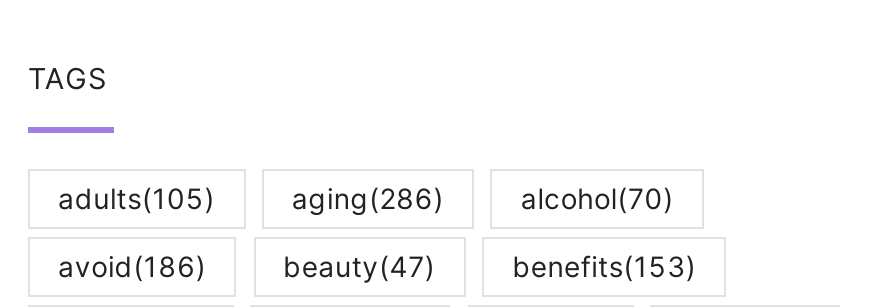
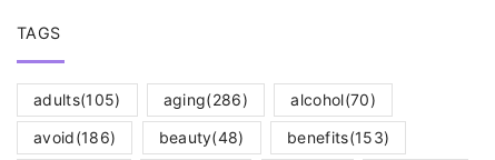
- beauty(47)
+ beauty(48)
